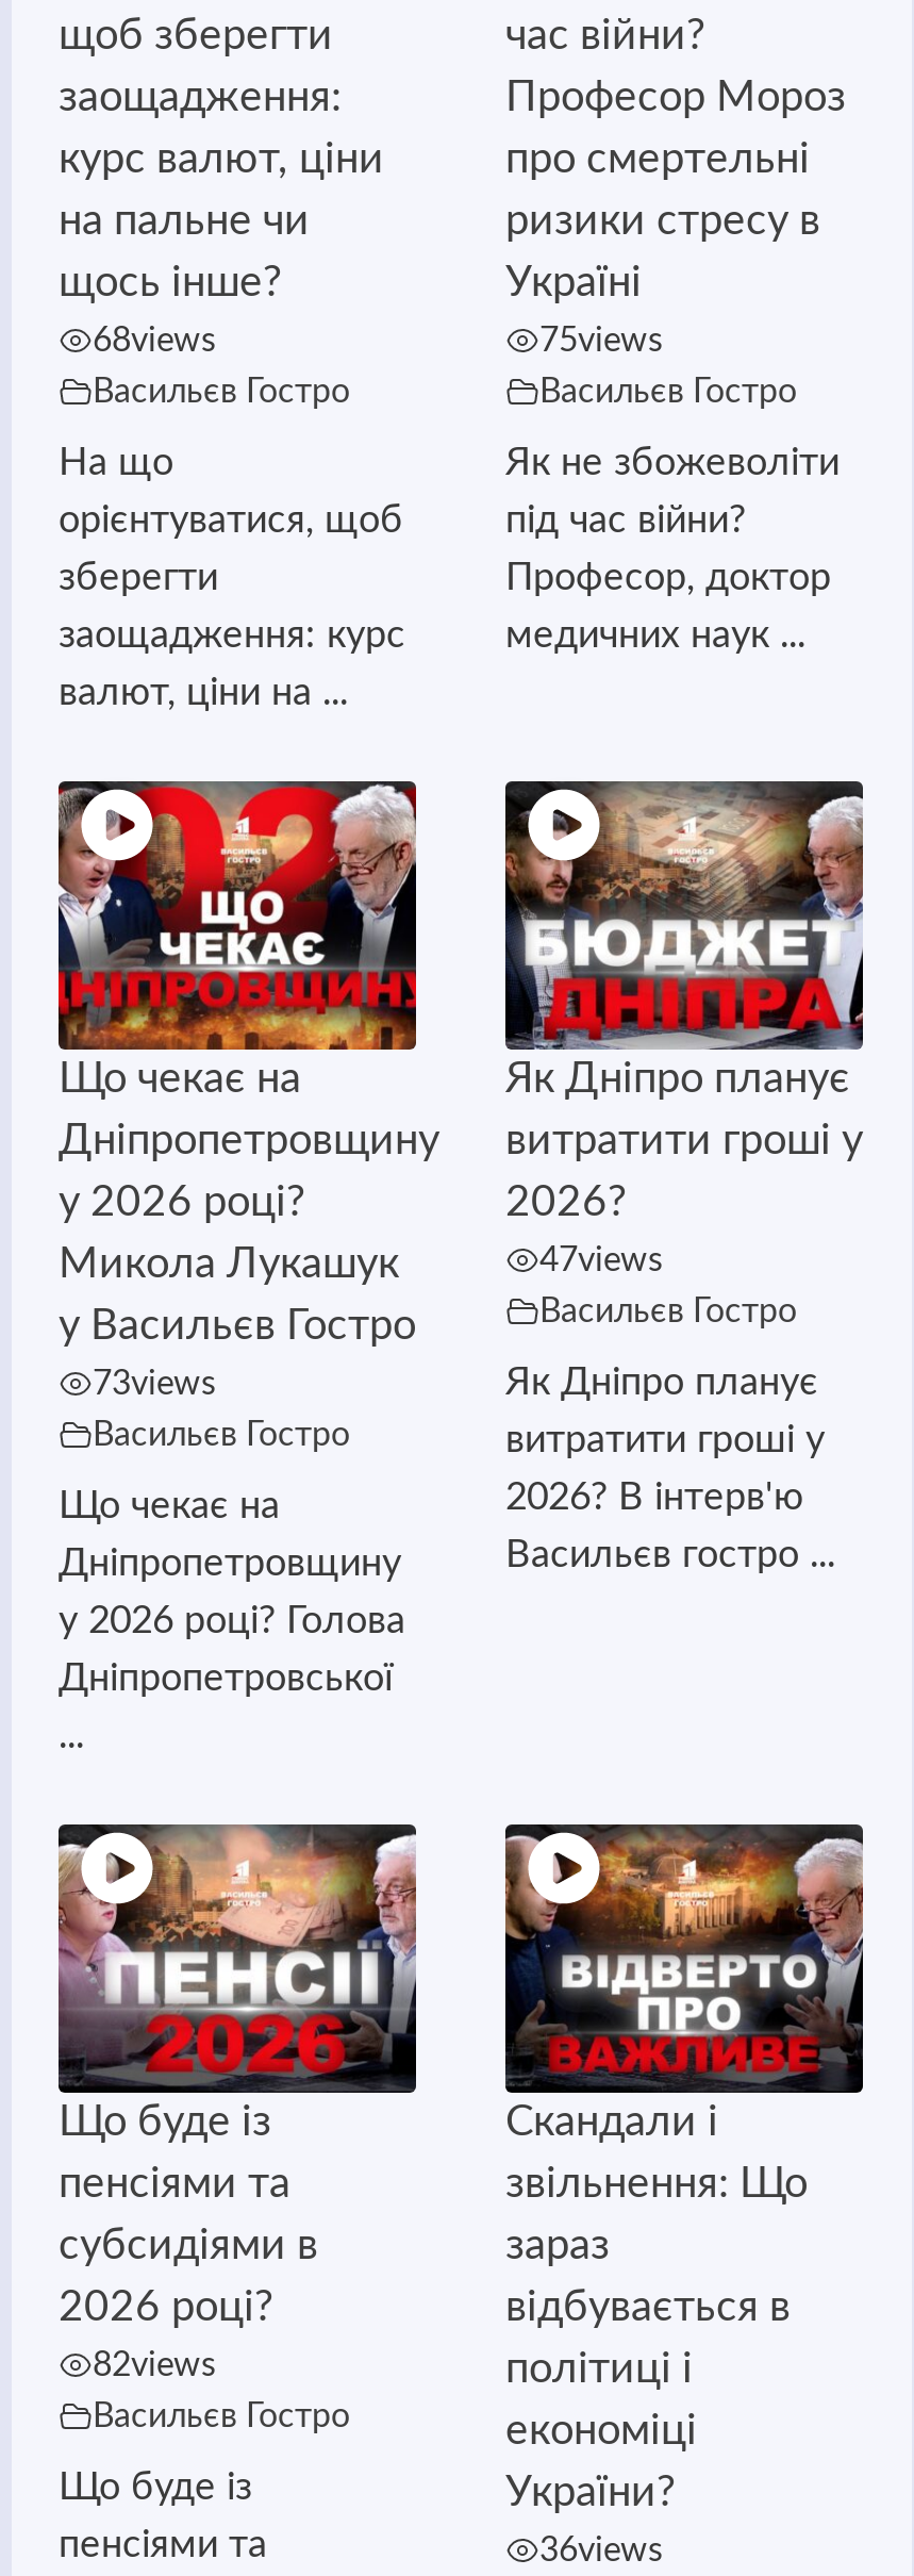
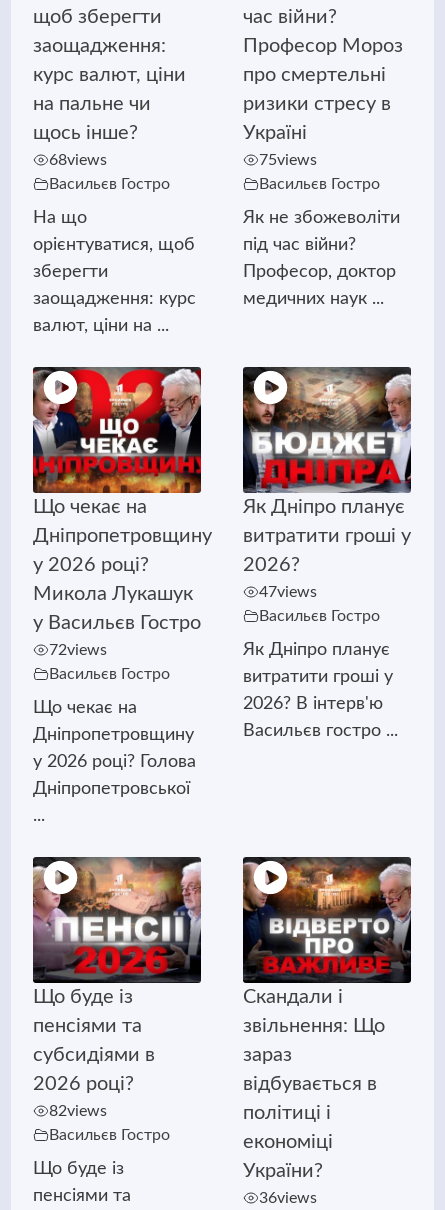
- 73views
+ 72views
